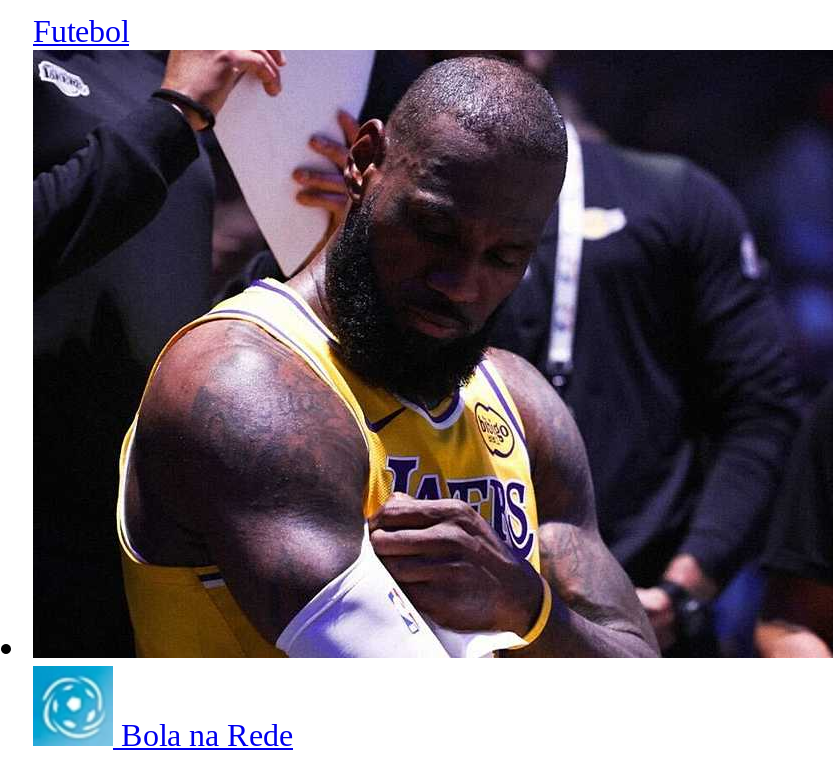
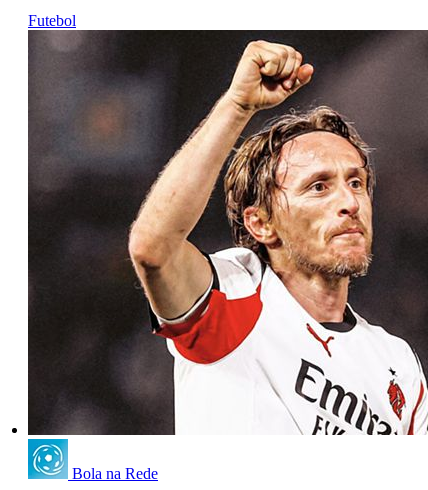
- [image]
+ [image]
